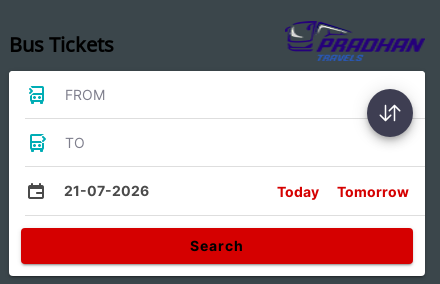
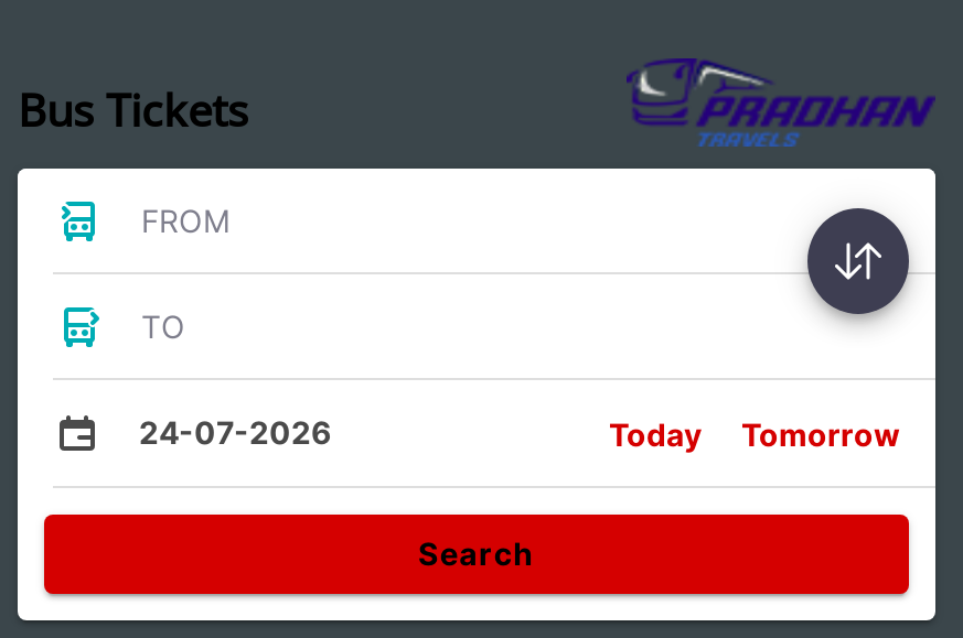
- 21-07-2026
+ 24-07-2026
